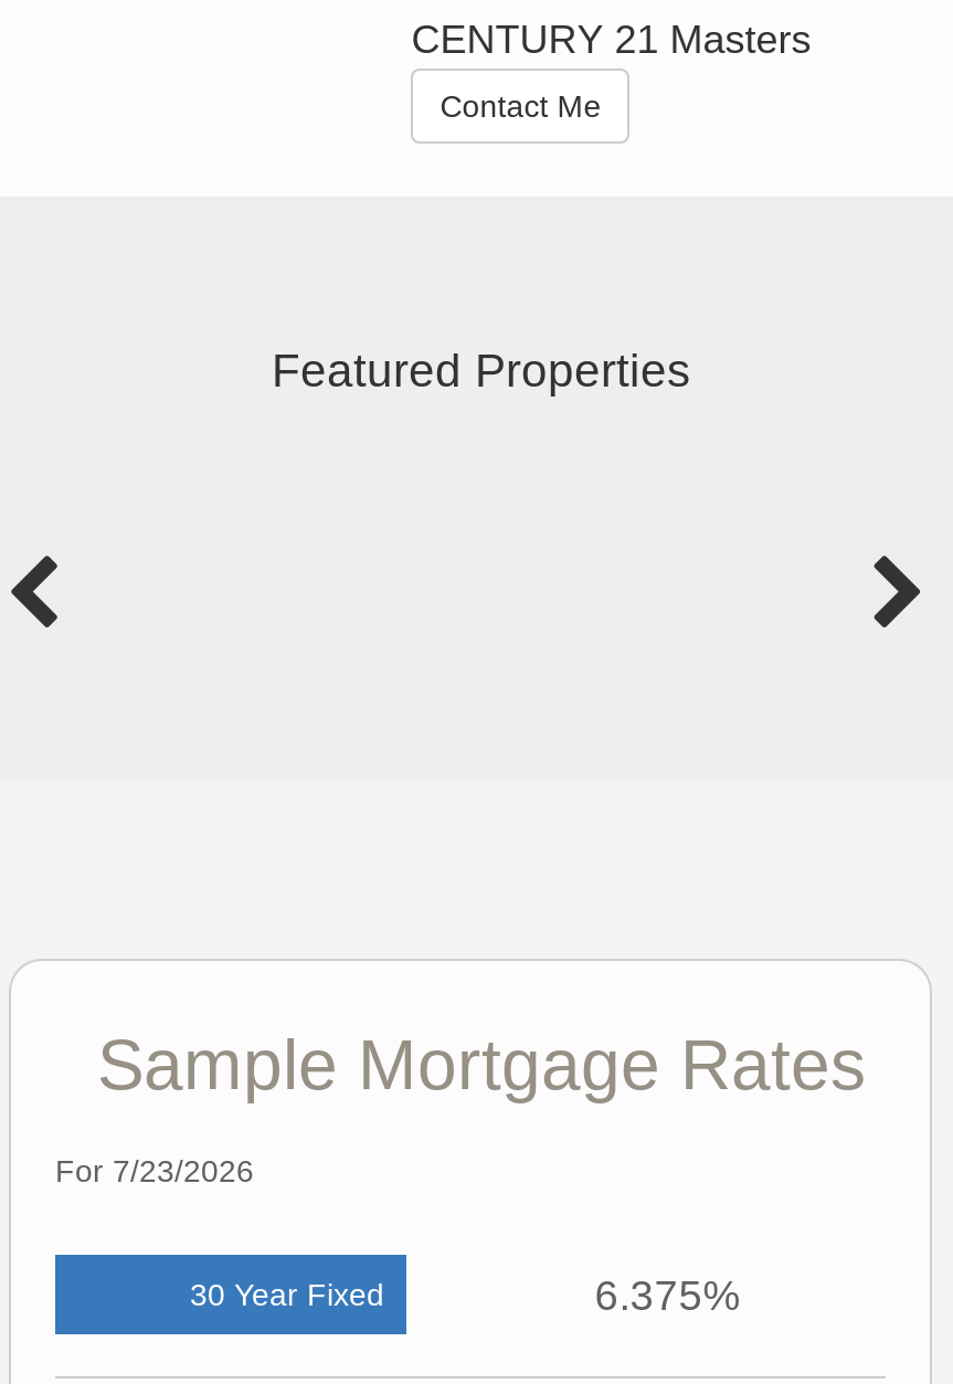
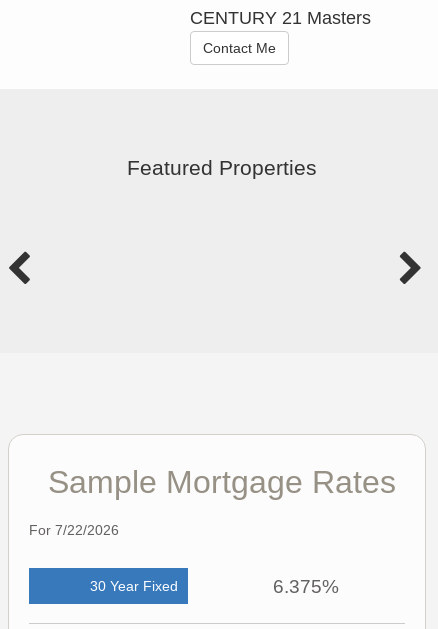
- For 7/23/2026
+ For 7/22/2026
